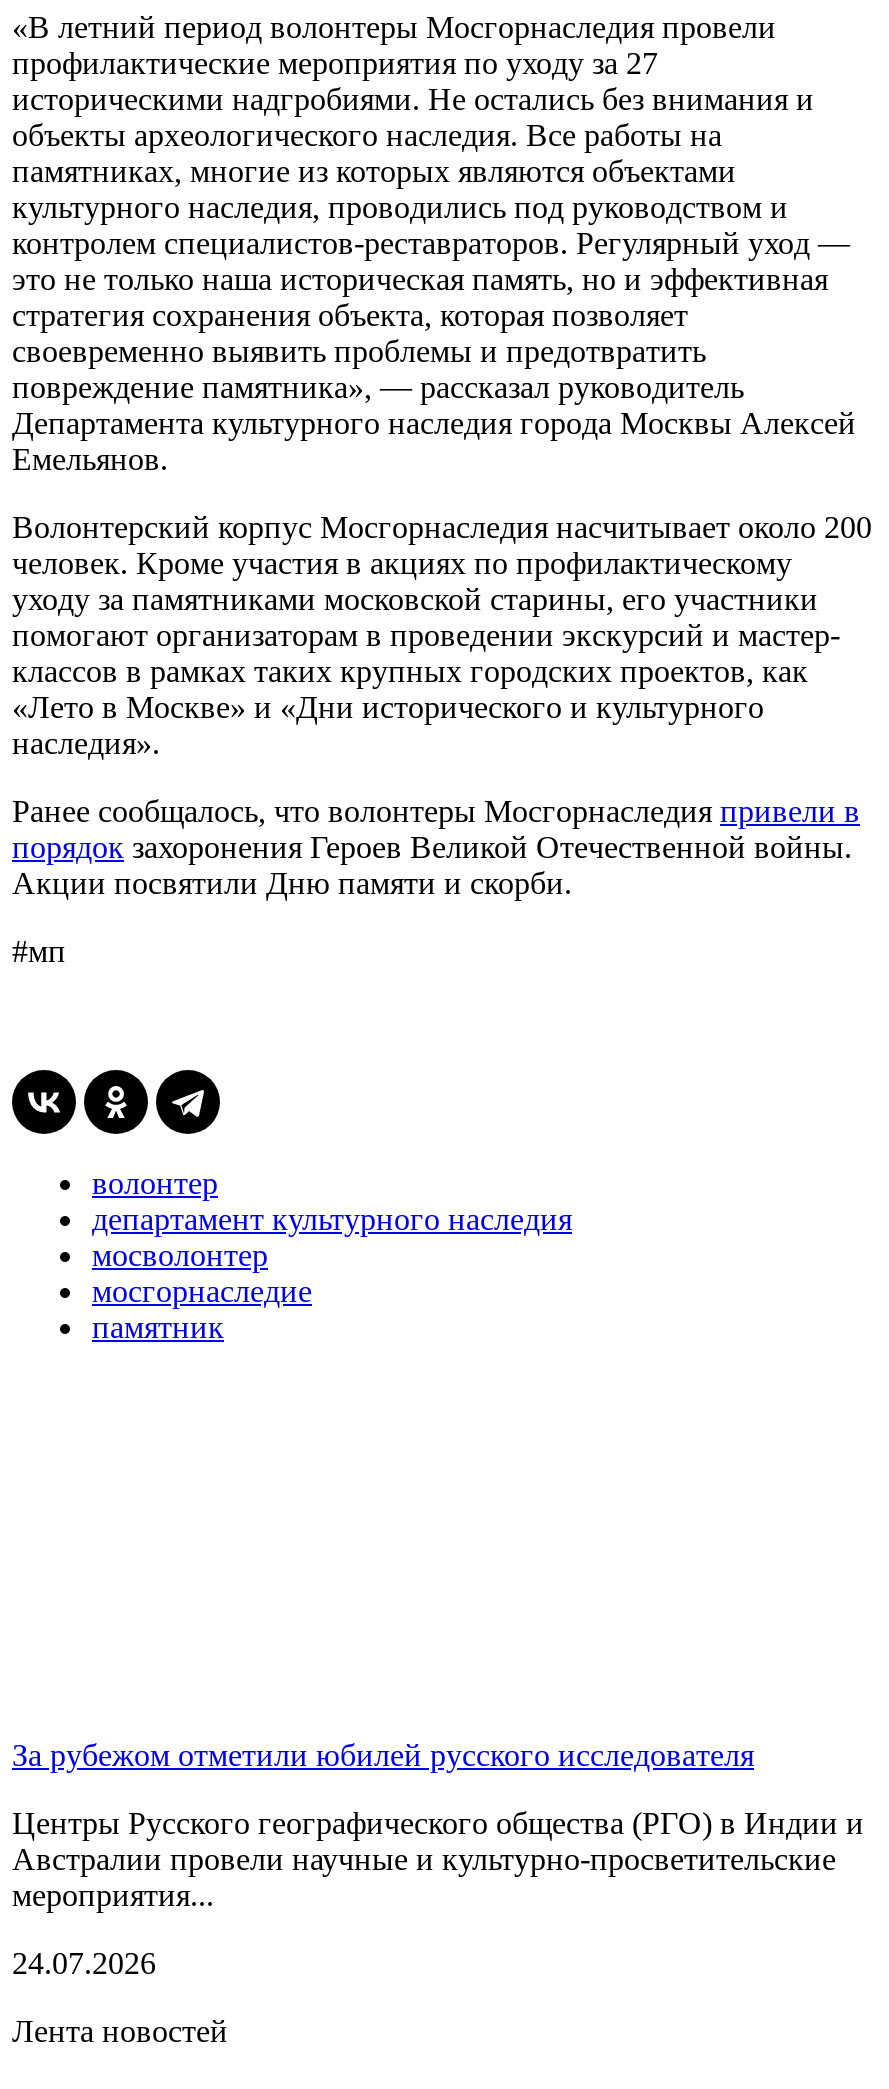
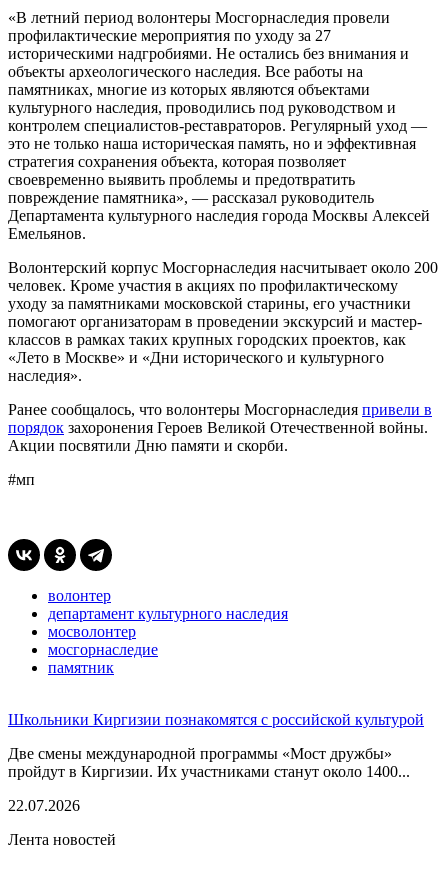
- За рубежом отметили юбилей русского исследователя
+ Школьники Киргизии познакомятся с российской культурой

- Центры Русского географического общества (РГО) в Индии и
- Австралии провели научные и культурно-просветительские
- мероприятия...
+ Две смены международной программы «Мост дружбы»
+ пройдут в Киргизии. Их участниками станут около 1400...

- 24.07.2026
+ 22.07.2026
